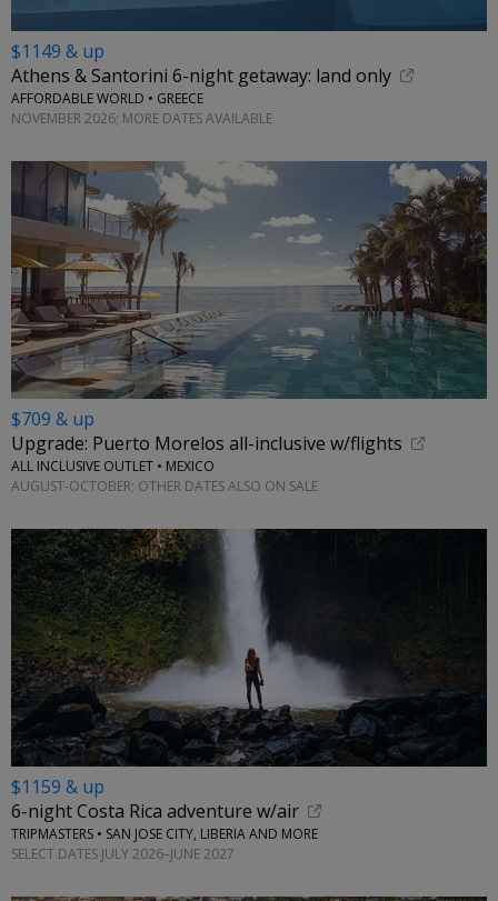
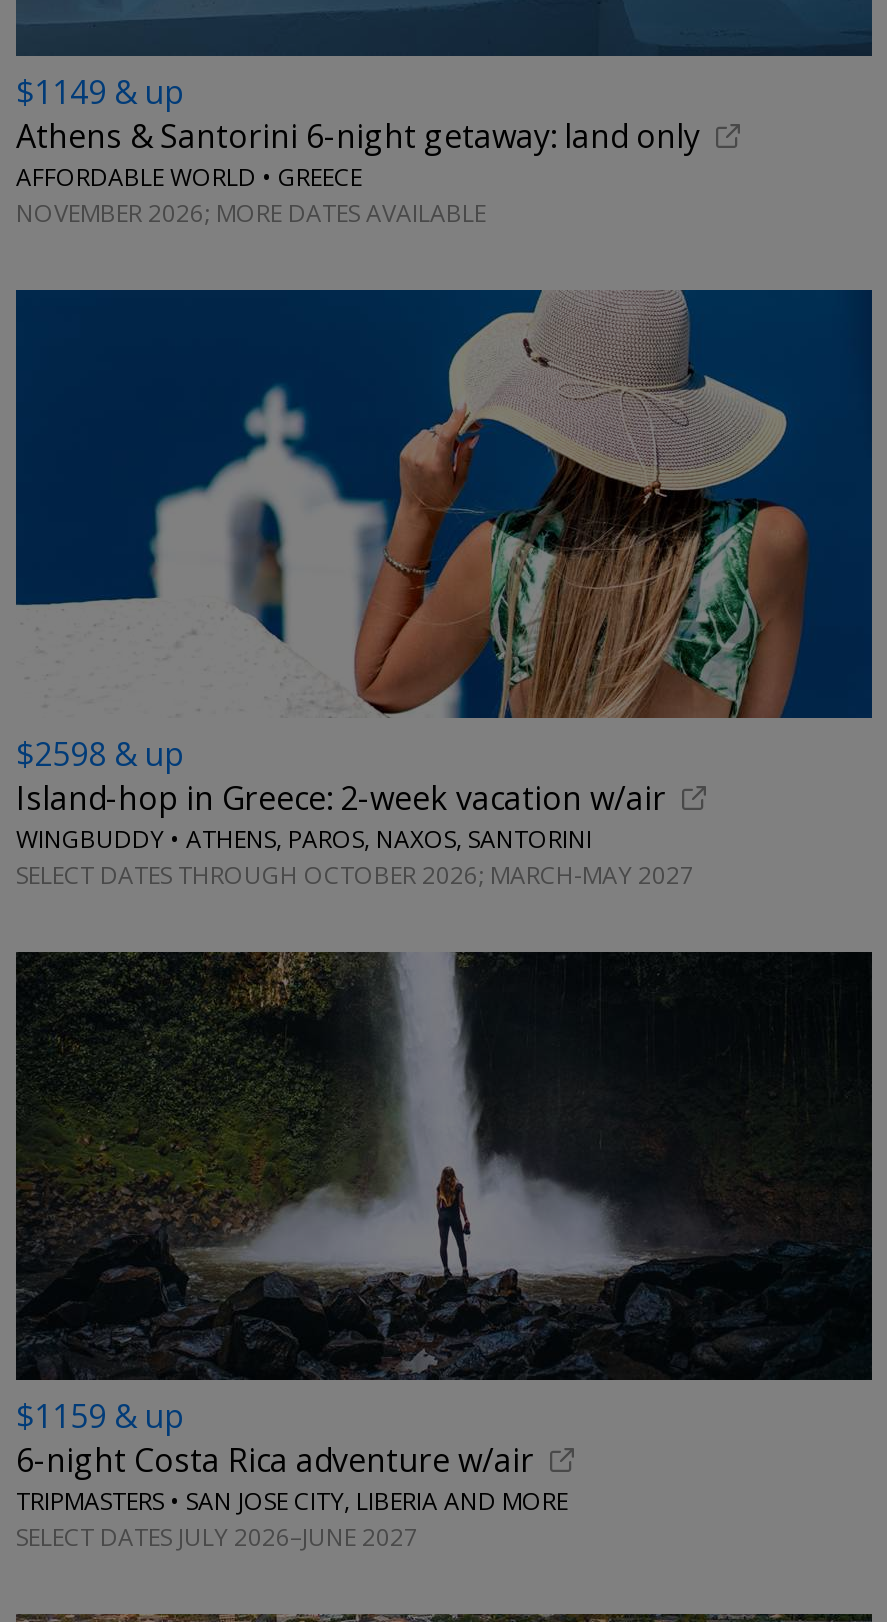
- [image]
- $709 & up
- Upgrade: Puerto Morelos all-inclusive w/flights
- ALL INCLUSIVE OUTLET • MEXICO
- AUGUST-OCTOBER; OTHER DATES ALSO ON SALE
+ [image]
+ $2598 & up
+ Island-hop in Greece: 2-week vacation w/air
+ WINGBUDDY • ATHENS, PAROS, NAXOS, SANTORINI
+ SELECT DATES THROUGH OCTOBER 2026; MARCH-MAY 2027
